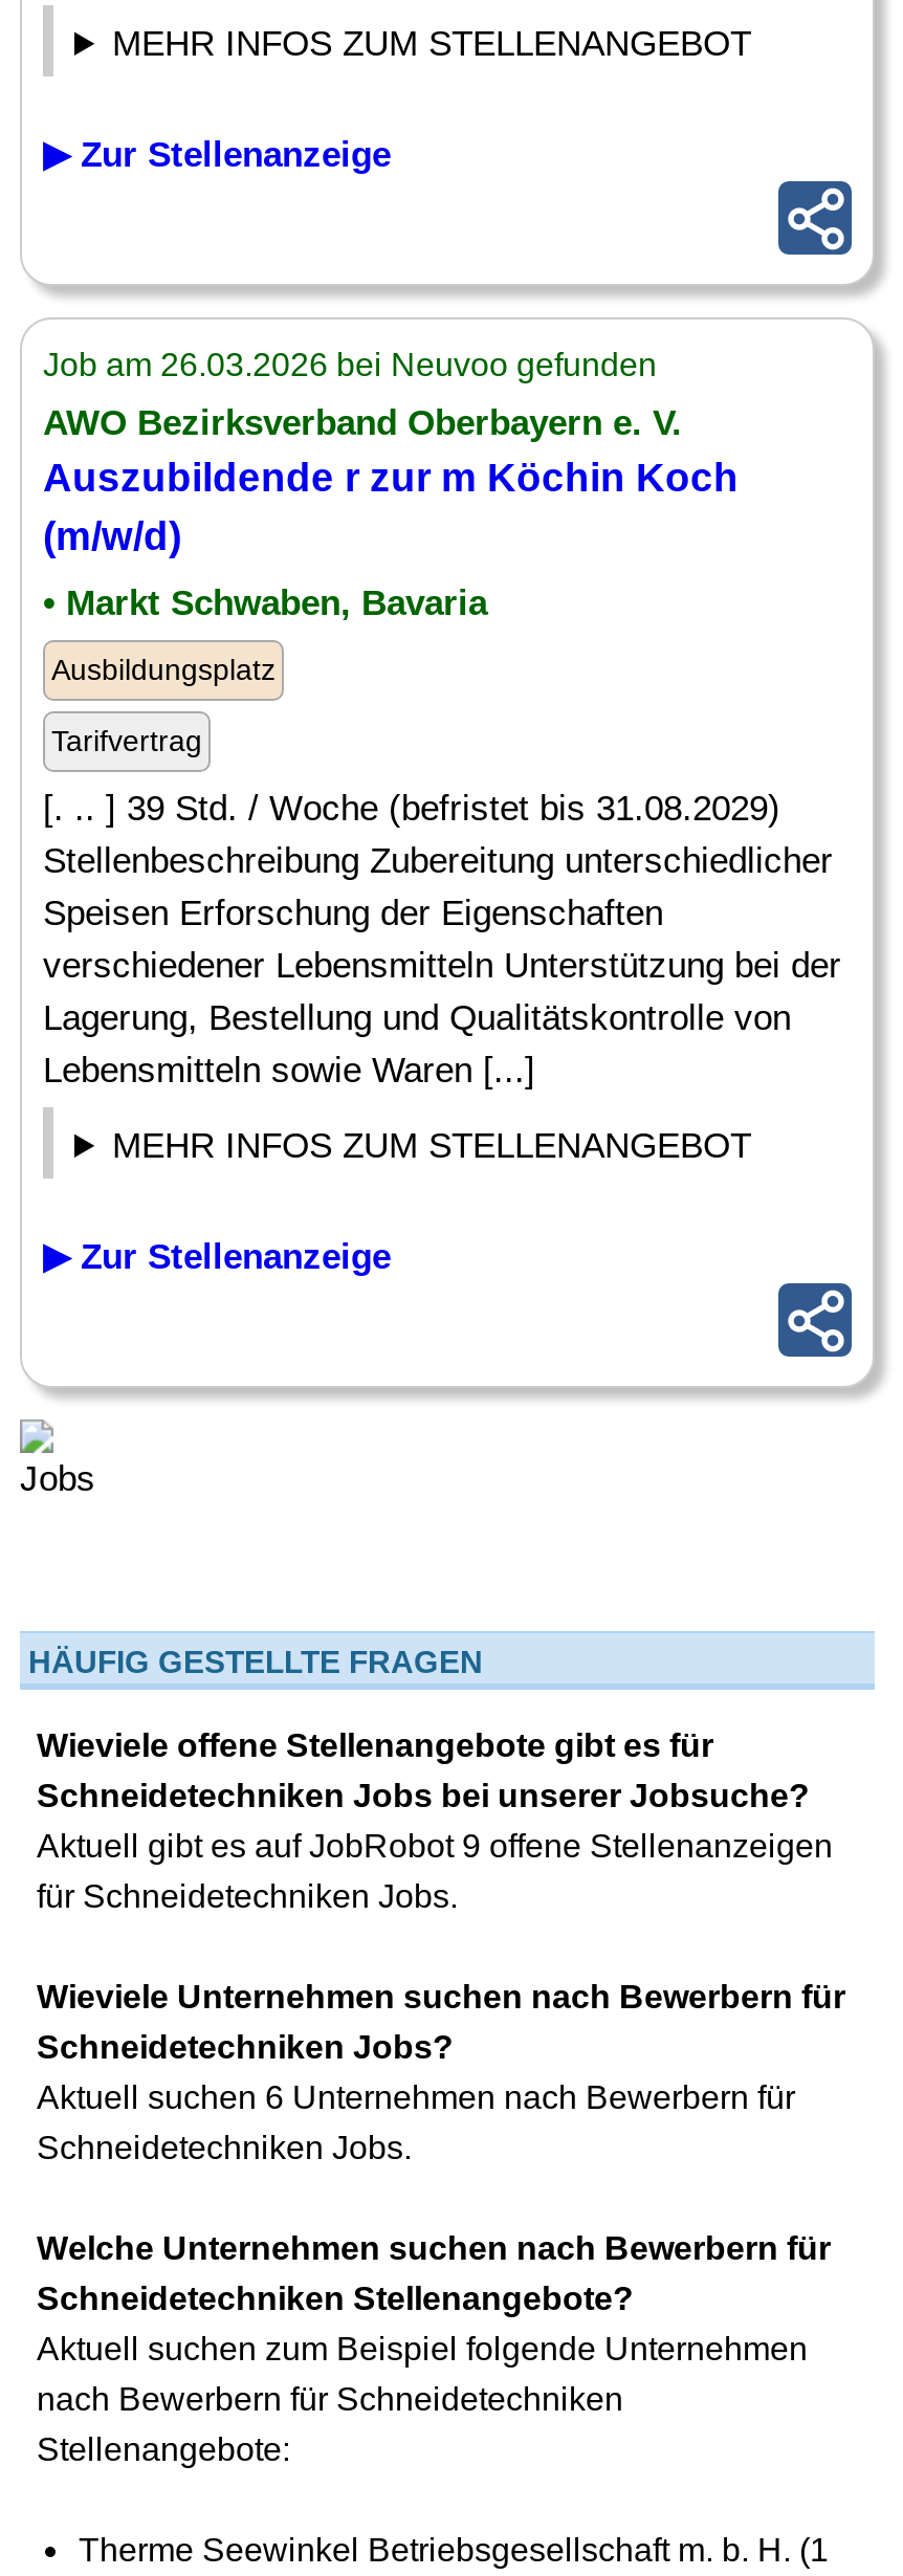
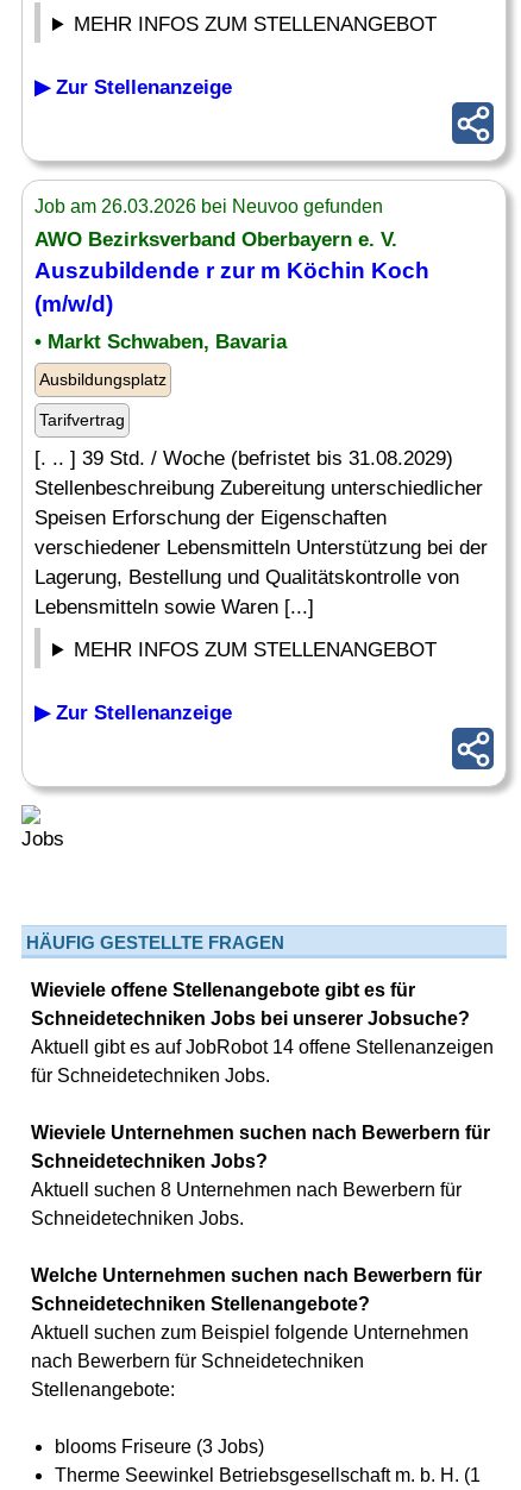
- Aktuell gibt es auf JobRobot 9 offene Stellenanzeigen
+ Aktuell gibt es auf JobRobot 14 offene Stellenanzeigen

- Aktuell suchen 6 Unternehmen nach Bewerbern für
+ Aktuell suchen 8 Unternehmen nach Bewerbern für

+ blooms Friseure (3 Jobs)
